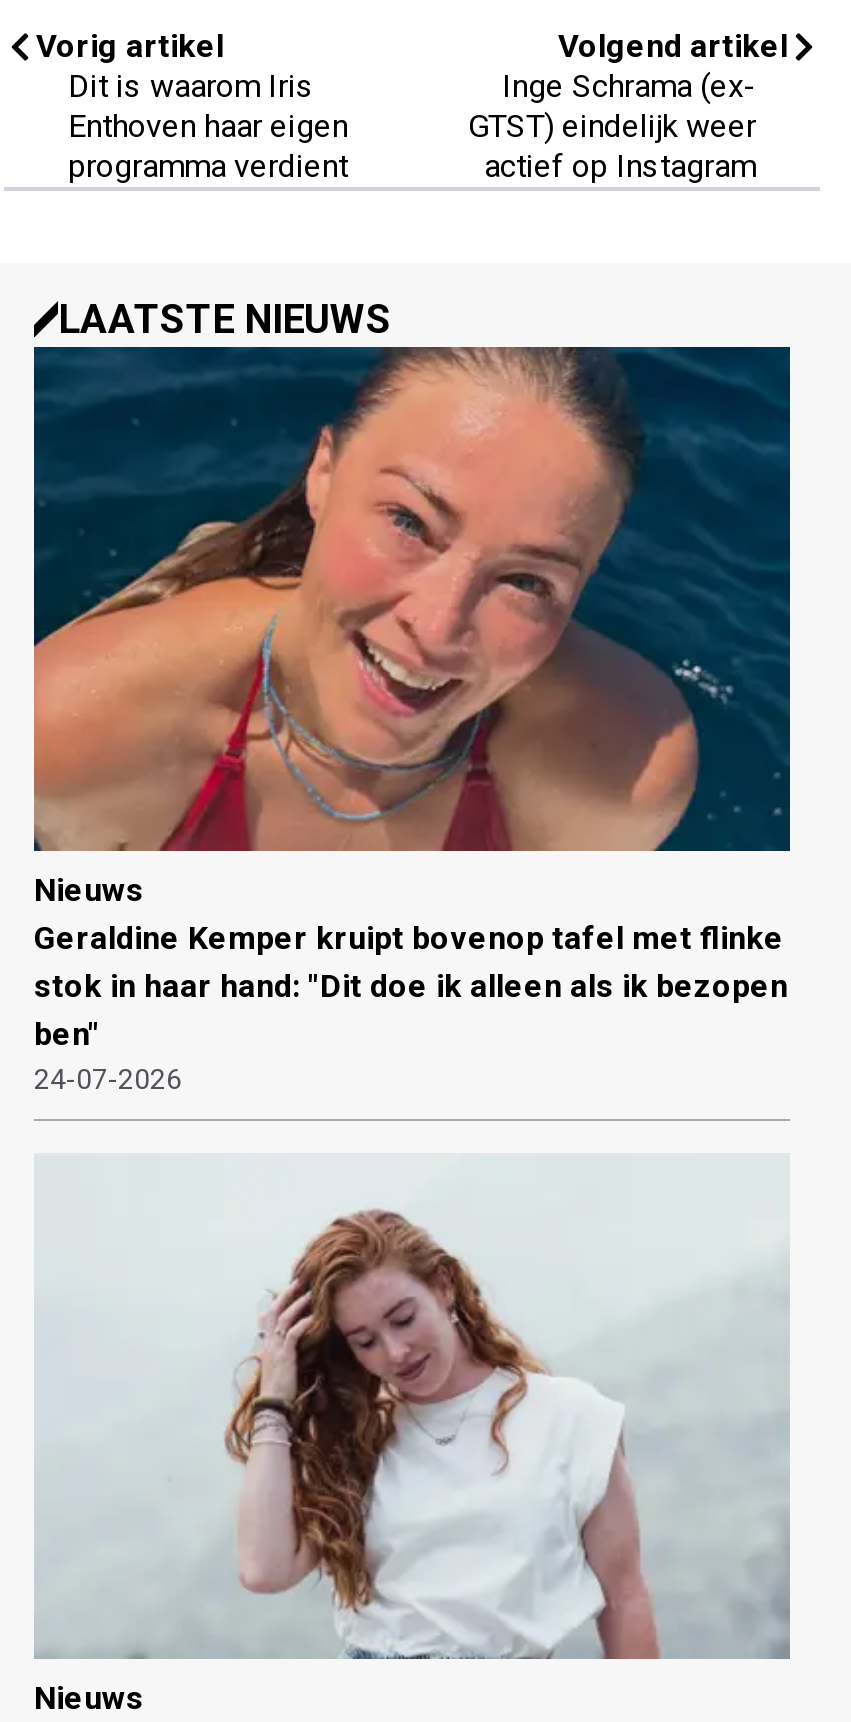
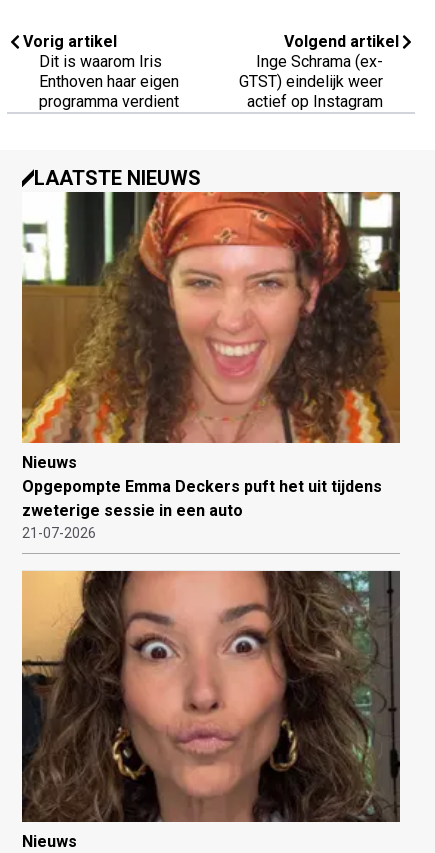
- [image]
- Geraldine Kemper kruipt bovenop tafel met flinke
- stok in haar hand: "Dit doe ik alleen als ik bezopen
- ben"
- 24-07-2026
+ [image]
+ Opgepompte Emma Deckers puft het uit tijdens
+ zweterige sessie in een auto
+ 21-07-2026

- [image]
+ [image]
